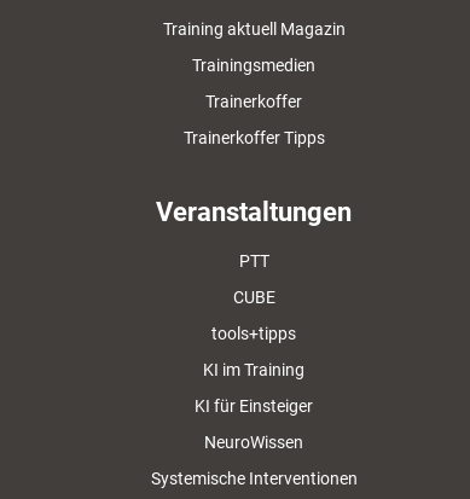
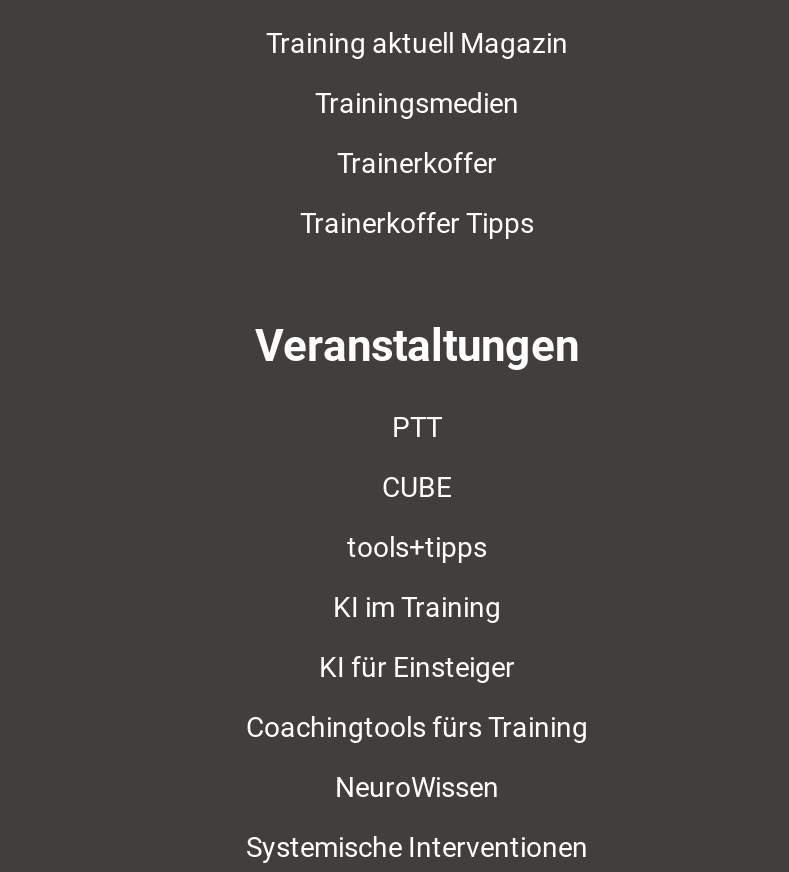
+ Coachingtools fürs Training
